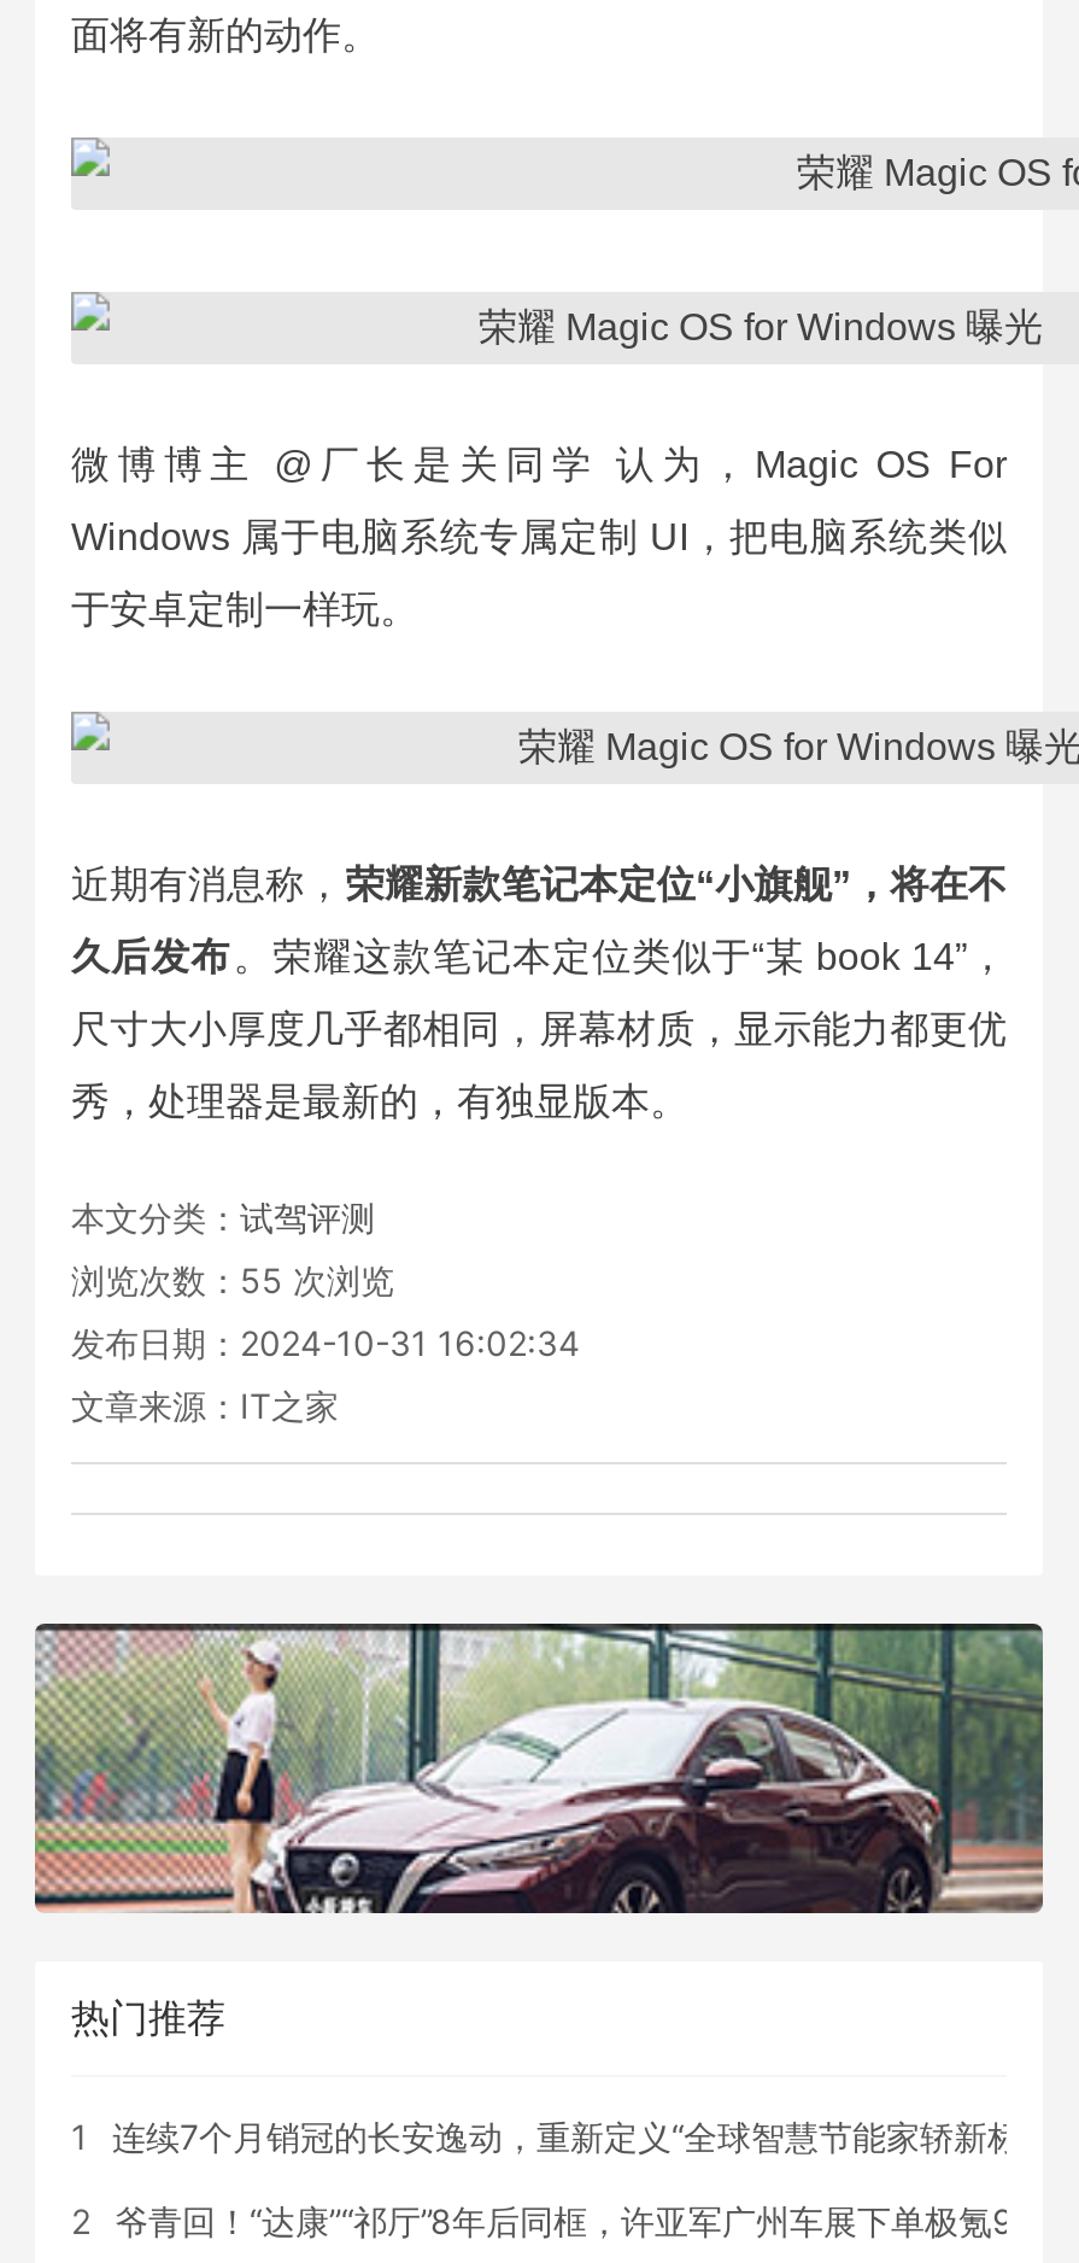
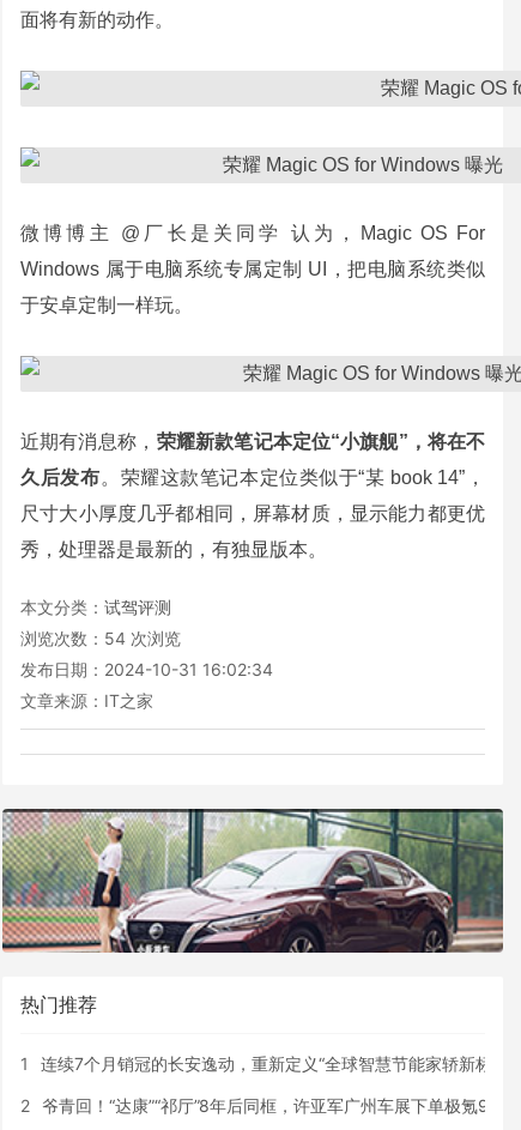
- 浏览次数：55次浏览
+ 浏览次数：54次浏览
